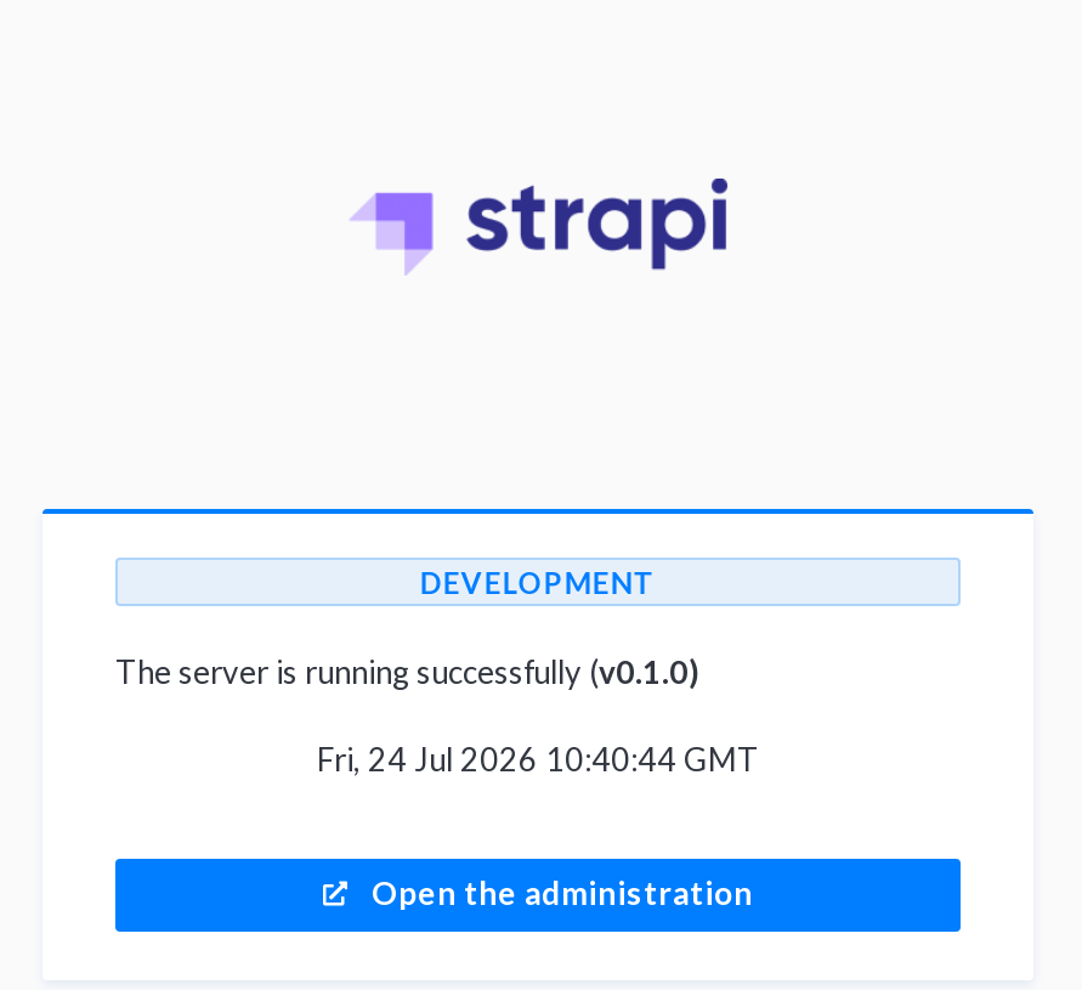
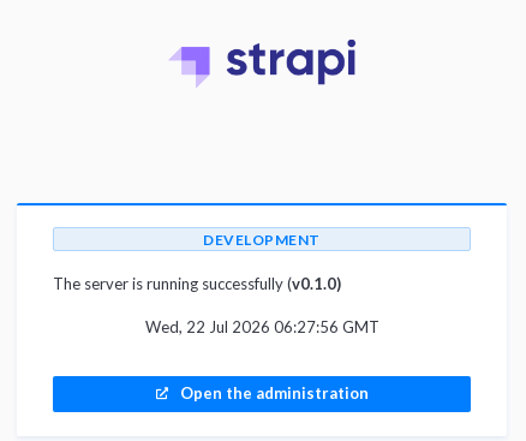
- Fri, 24 Jul 2026 10:40:44 GMT
+ Wed, 22 Jul 2026 06:27:56 GMT
